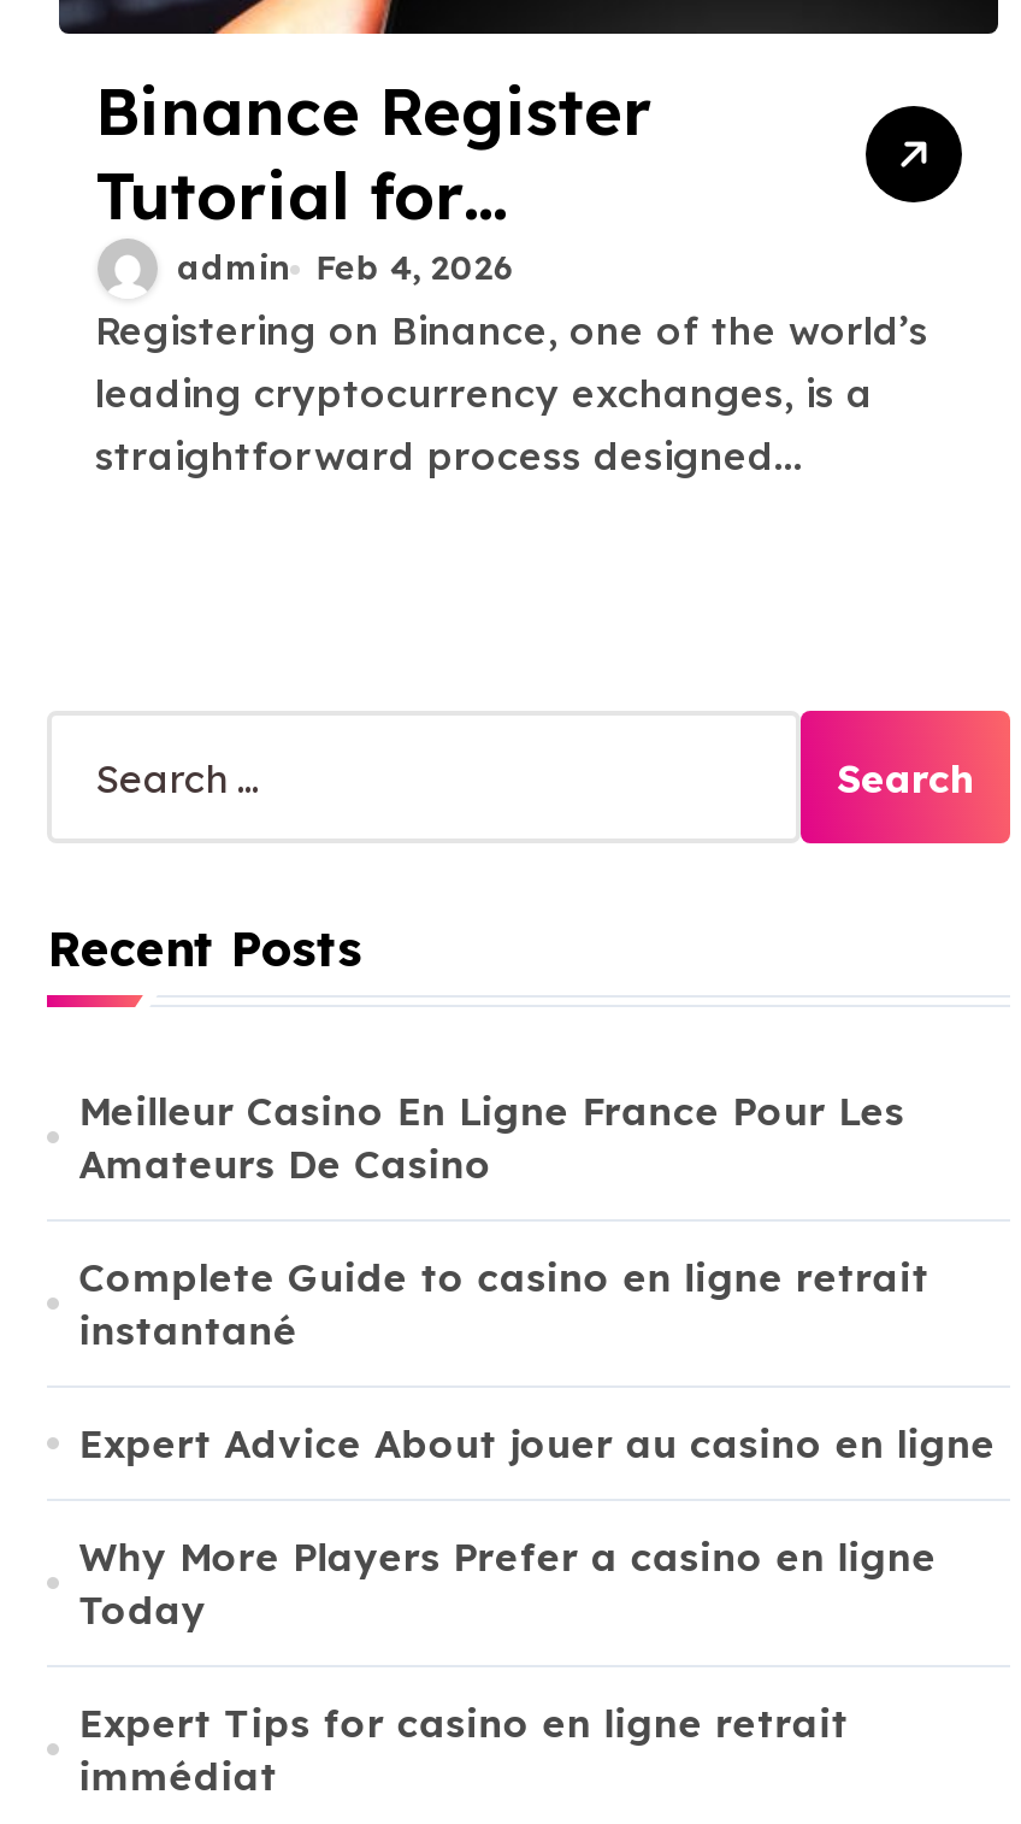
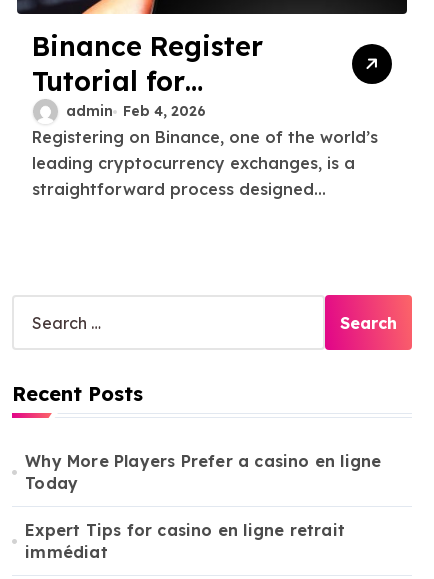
- Meilleur Casino En Ligne France Pour Les
- Amateurs De Casino
- Complete Guide to casino en ligne retrait
- instantané
- Expert Advice About jouer au casino en ligne
